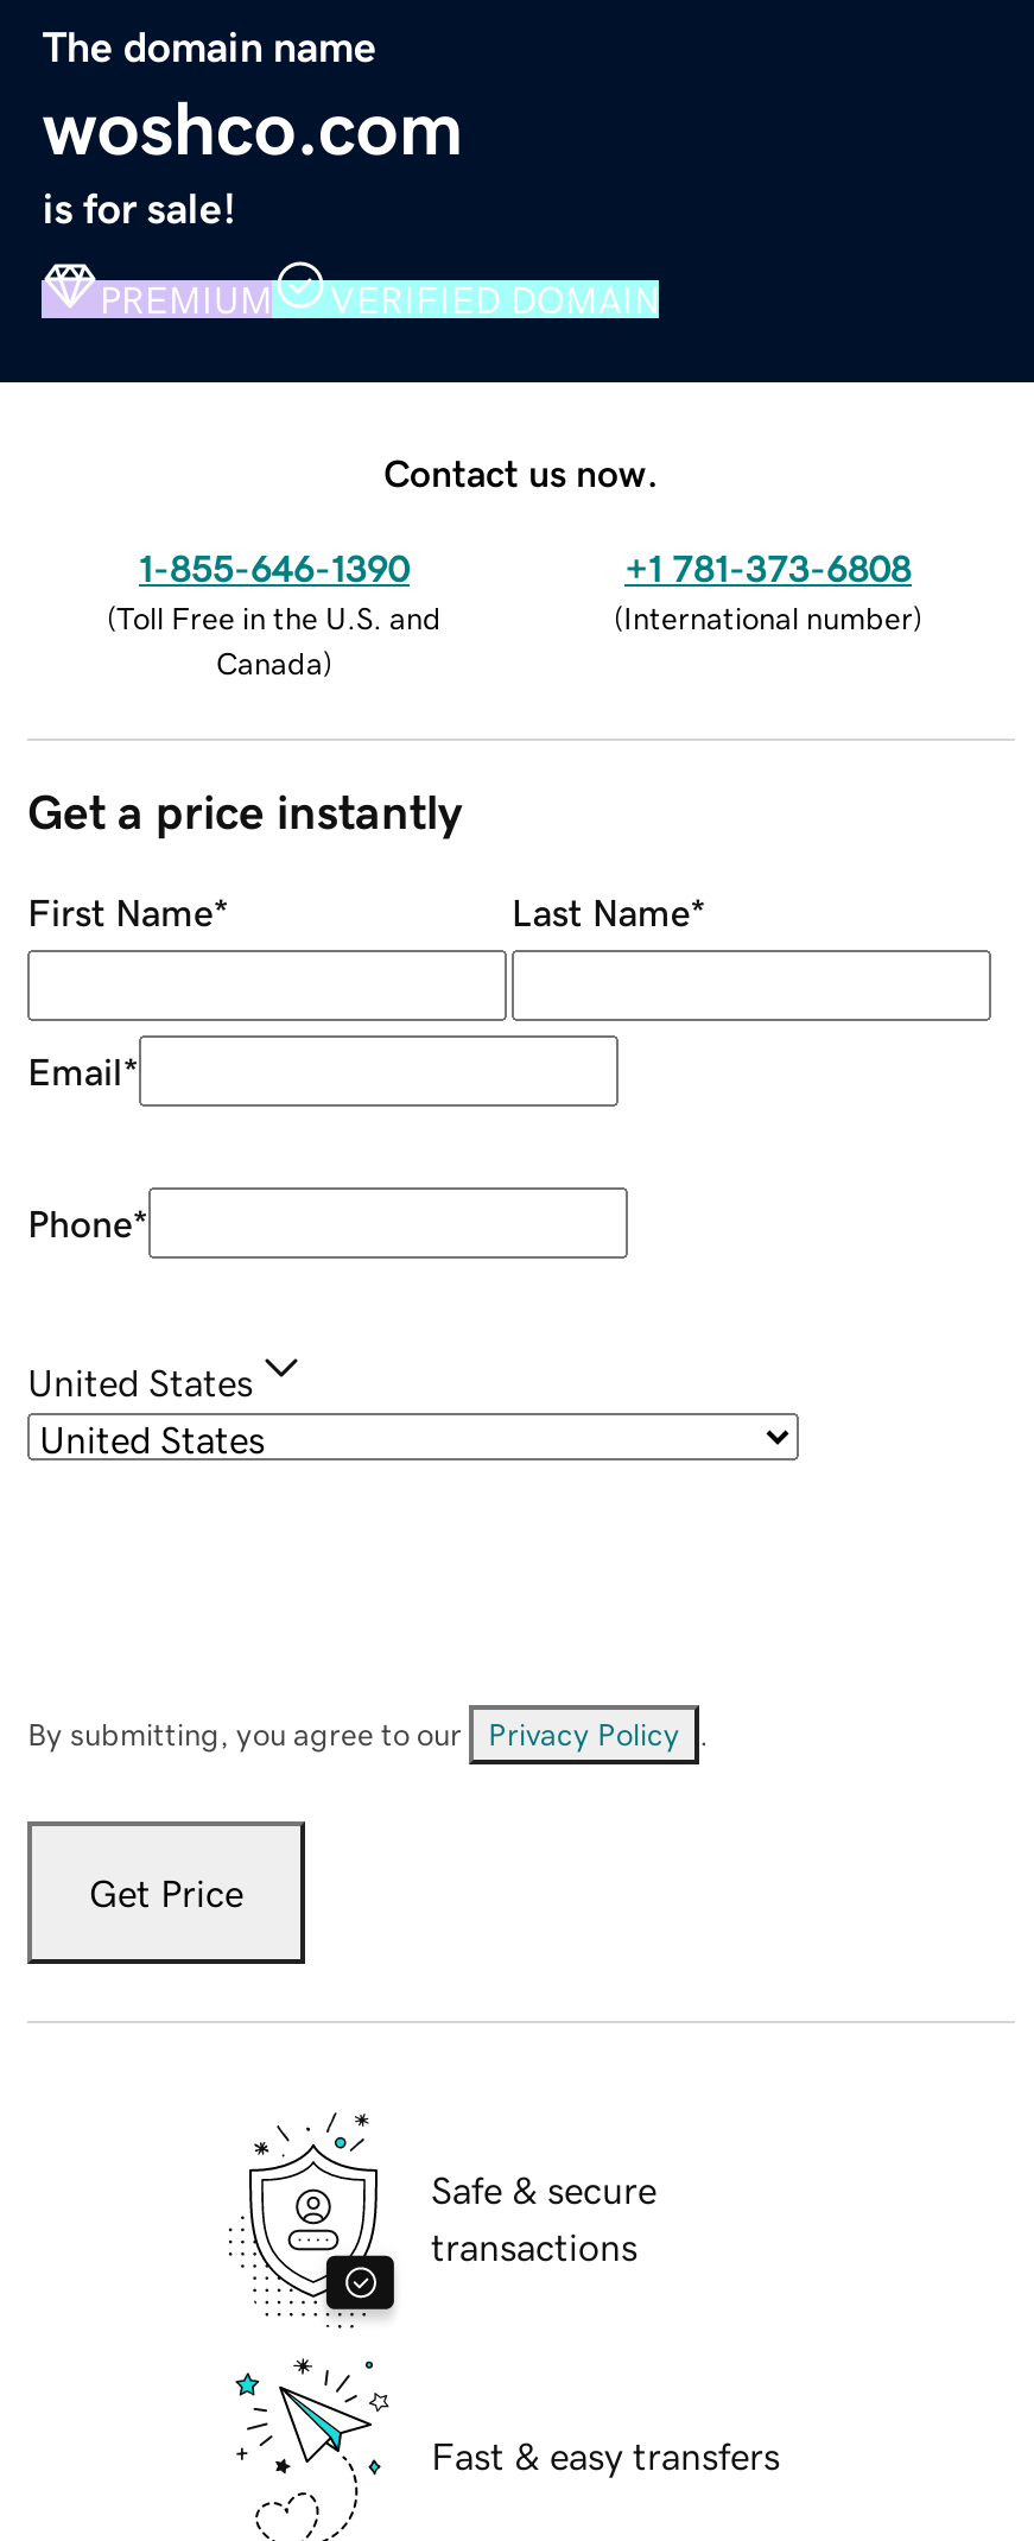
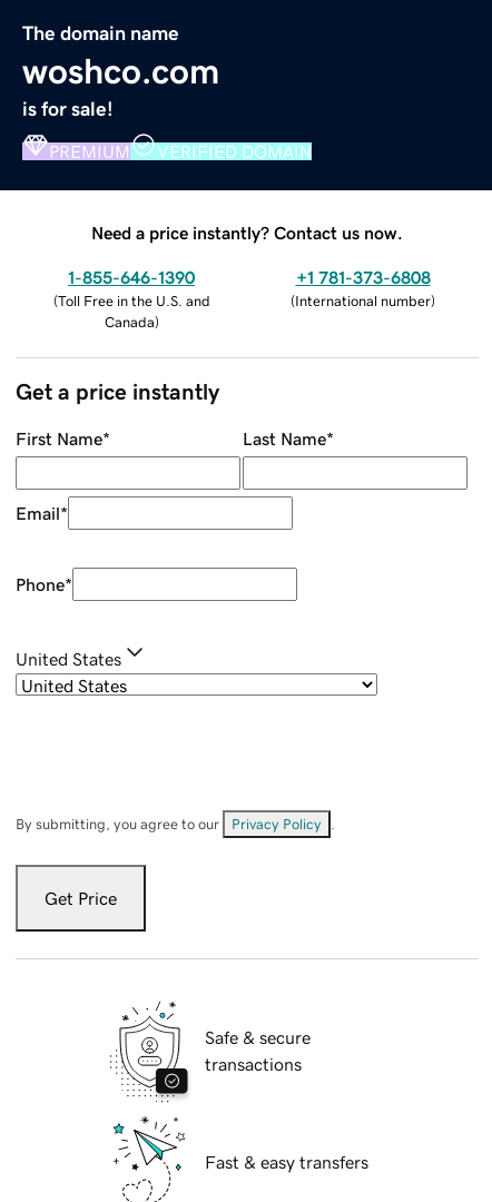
- Contact us now.
+ Need a price instantly? Contact us now.
